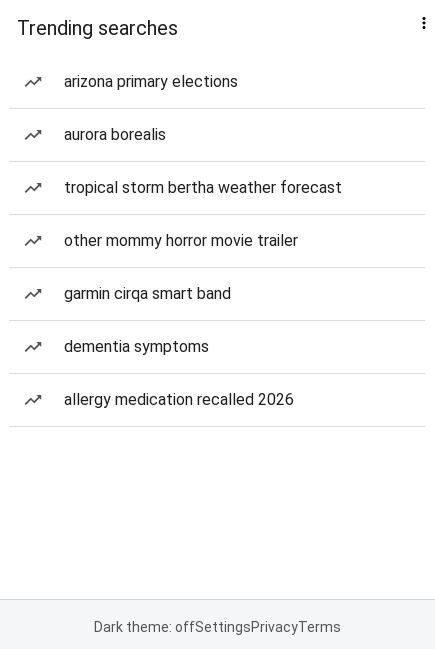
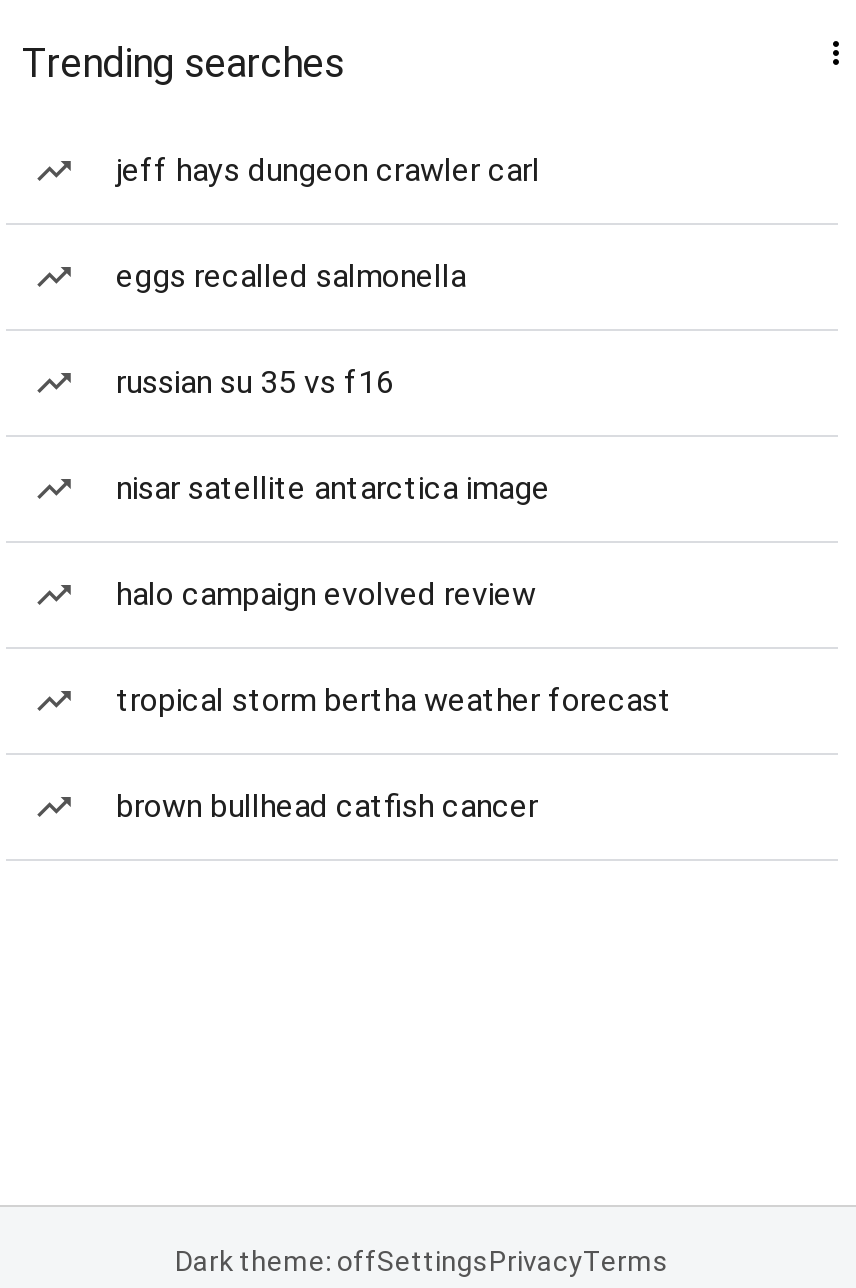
- arizona primary elections
- aurora borealis
+ jeff hays dungeon crawler carl
+ eggs recalled salmonella
+ russian su 35 vs f16
+ nisar satellite antarctica image
+ halo campaign evolved review

moved down: tropical storm bertha weather forecast

- other mommy horror movie trailer
- garmin cirqa smart band
- dementia symptoms
- allergy medication recalled 2026
+ brown bullhead catfish cancer
